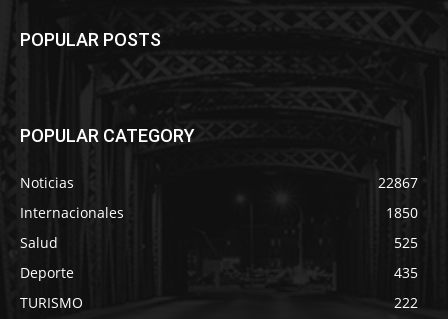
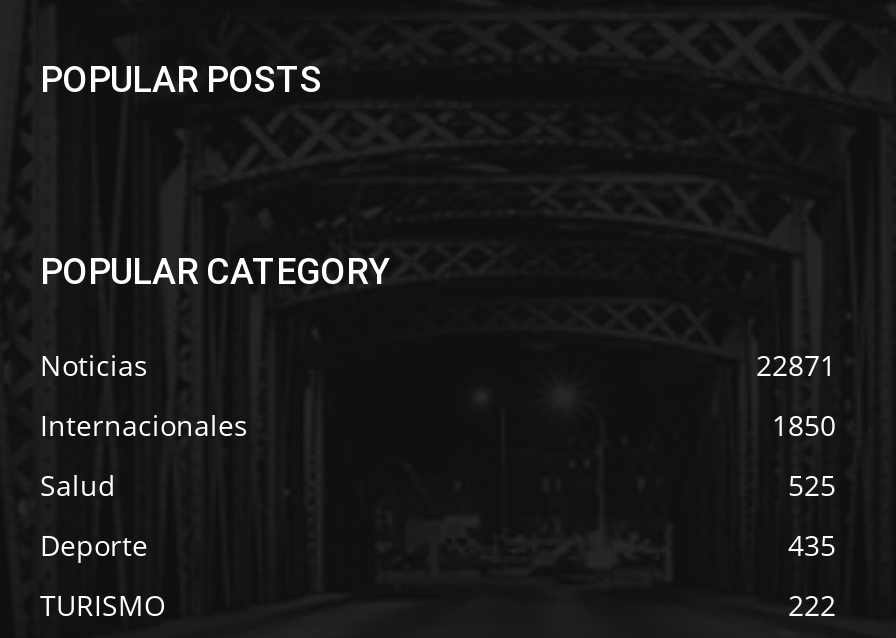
- 22867
+ 22871
